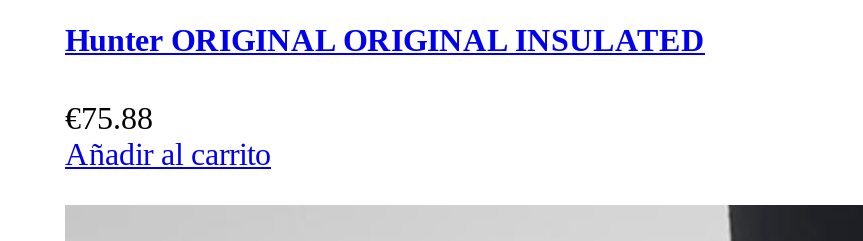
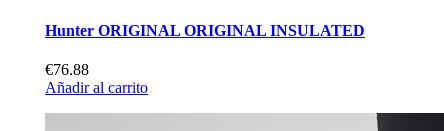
- €75.88
+ €76.88
